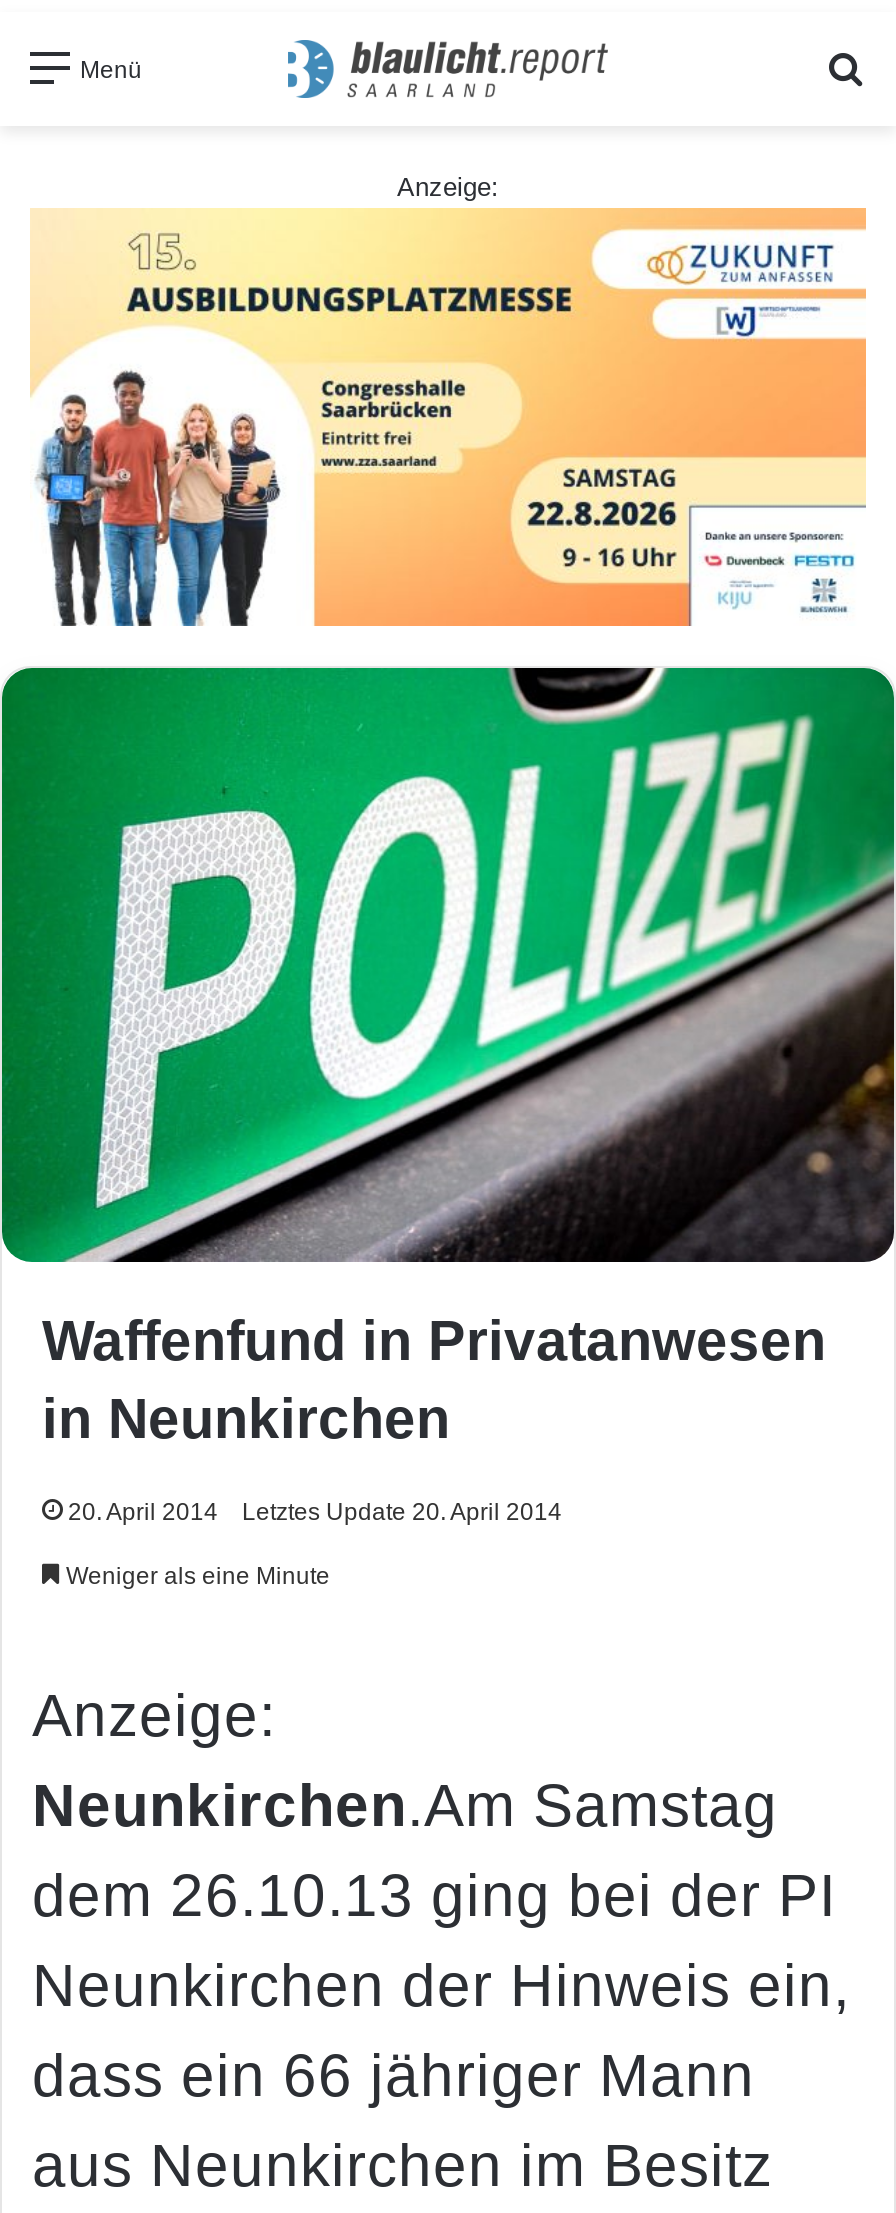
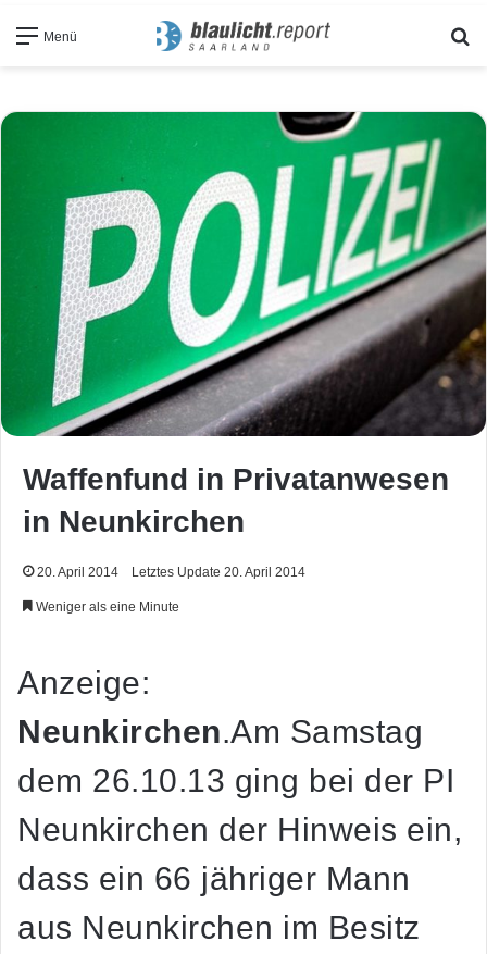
- Anzeige:

- [image]
